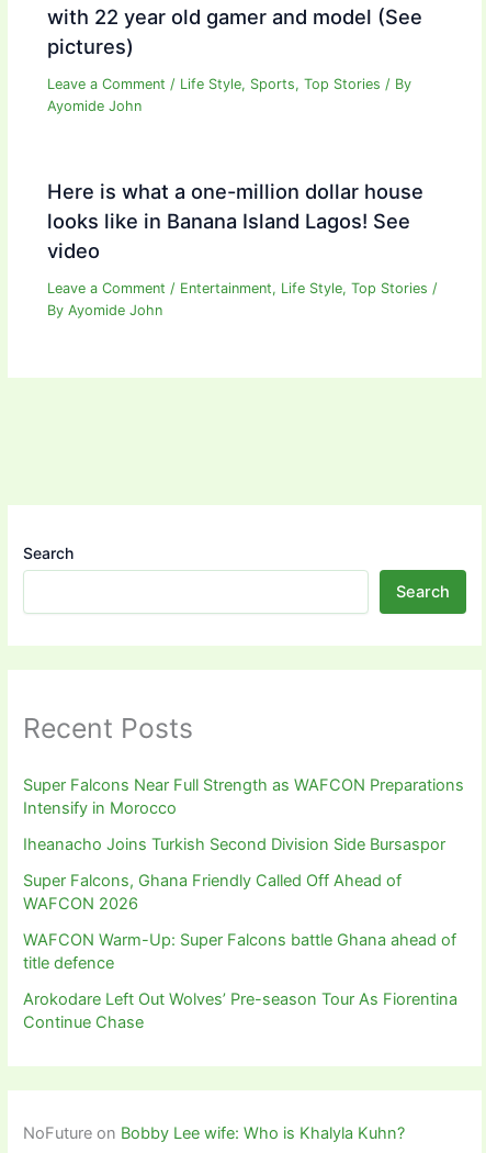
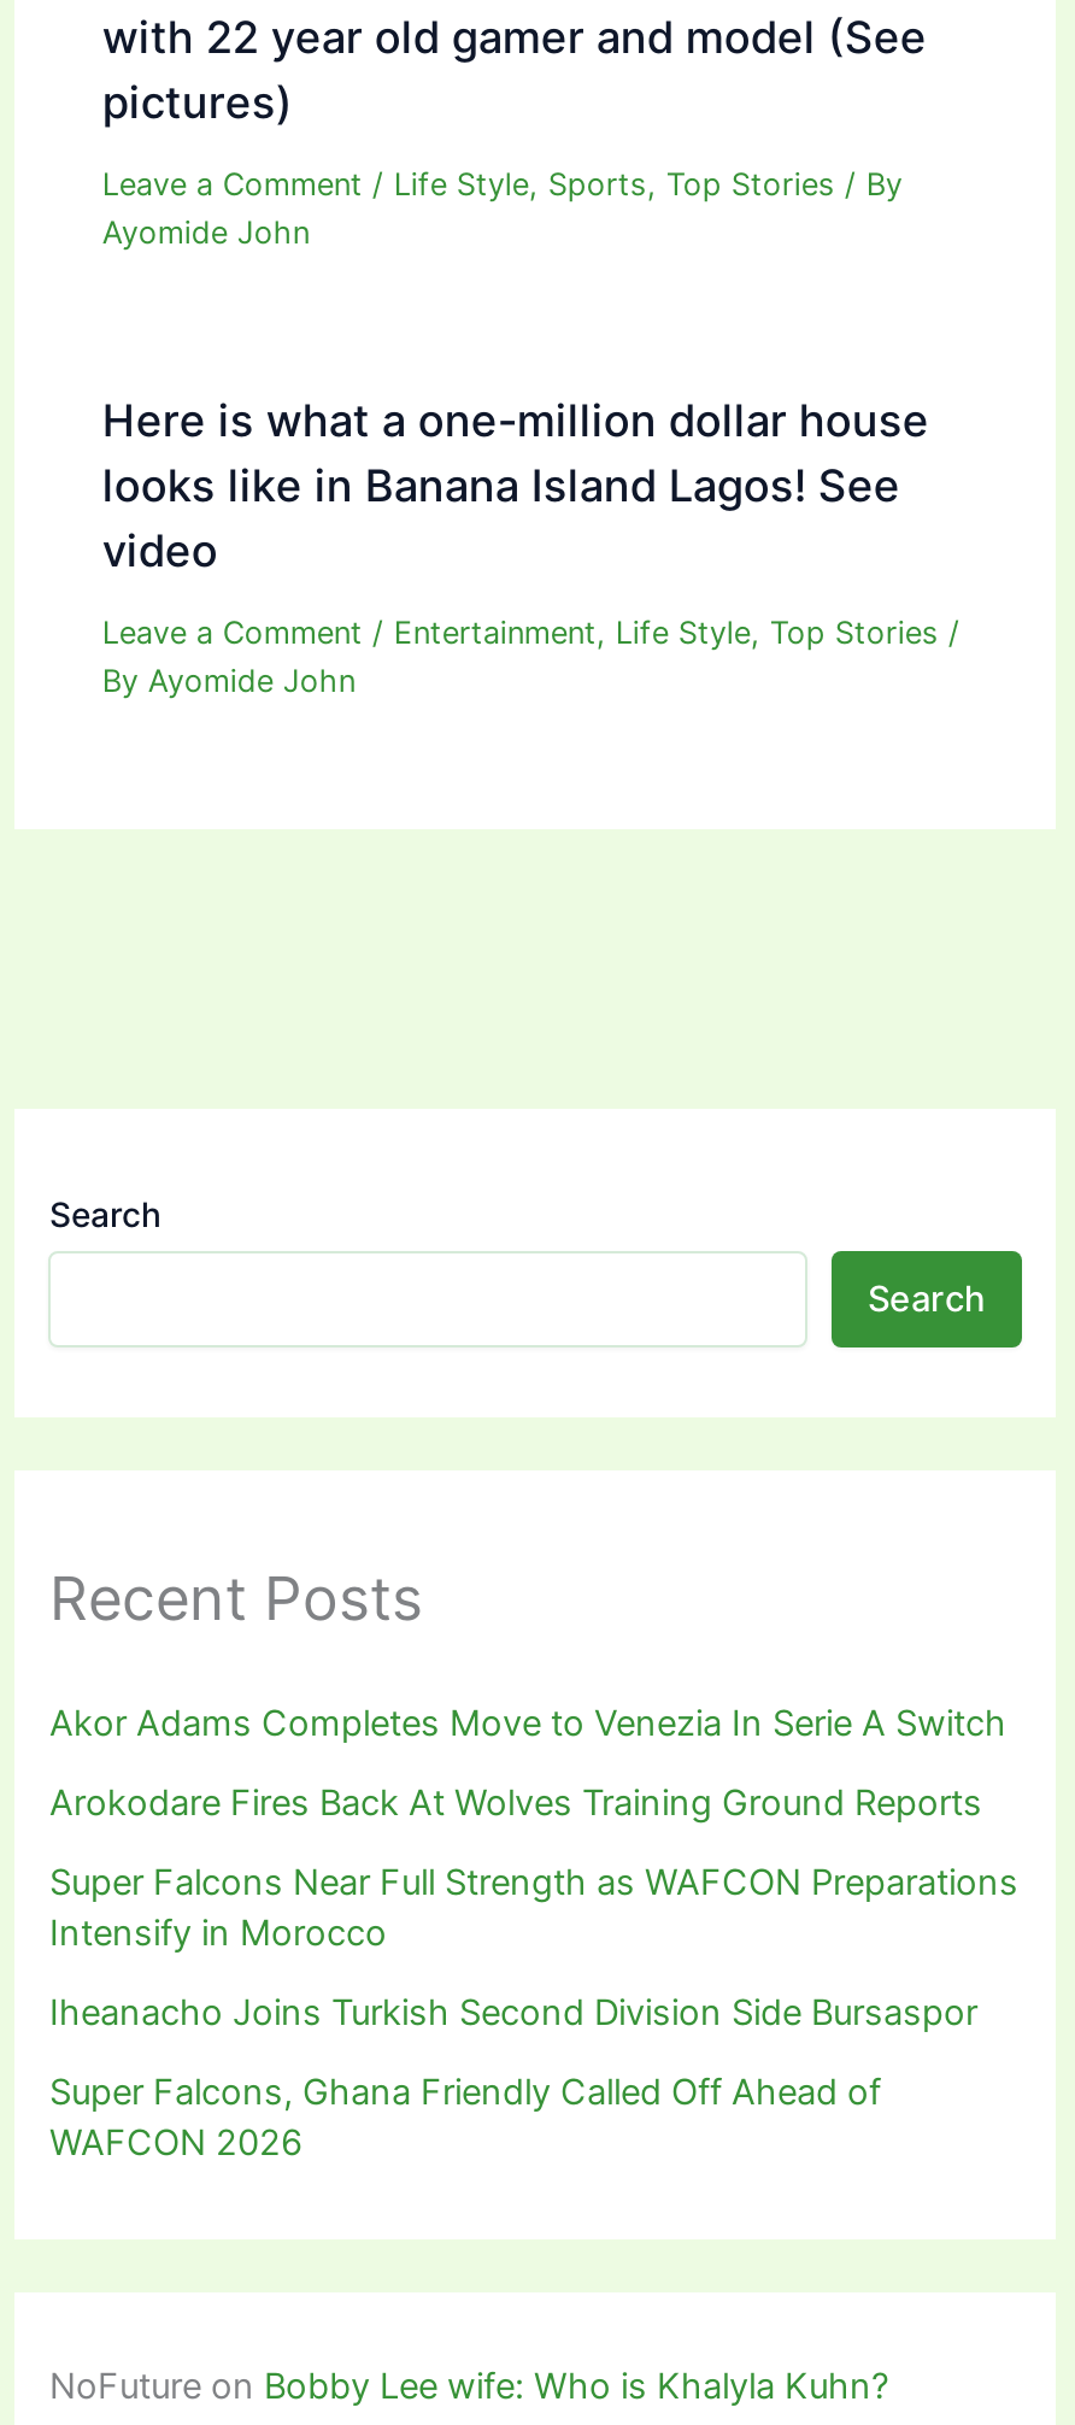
+ Akor Adams Completes Move to Venezia In Serie A Switch
+ Arokodare Fires Back At Wolves Training Ground Reports

moved down: Super Falcons Near Full Strength as WAFCON Preparations | Intensify in Morocco | Iheanacho Joins Turkish Second Division Side Bursaspor | Super Falcons, Ghana Friendly Called Off Ahead of | WAFCON 2026

- WAFCON Warm-Up: Super Falcons battle Ghana ahead of
- title defence
- Arokodare Left Out Wolves’ Pre-season Tour As Fiorentina
- Continue Chase
